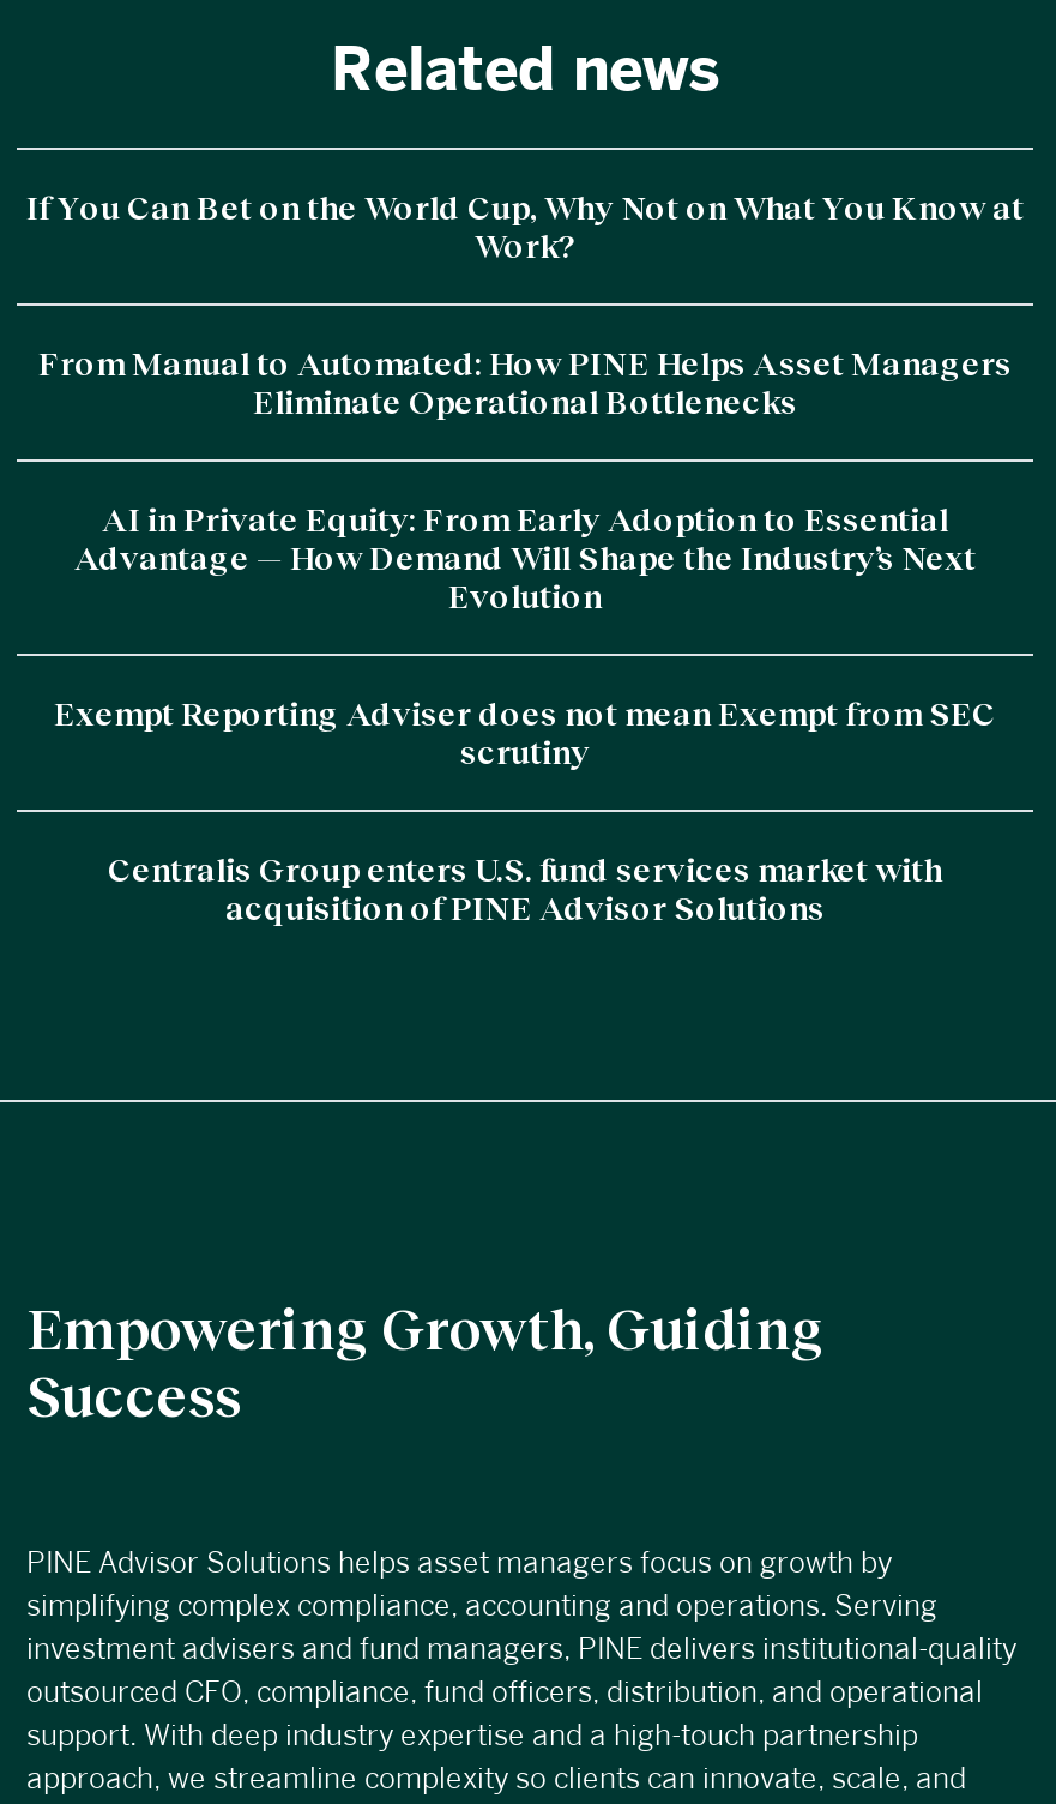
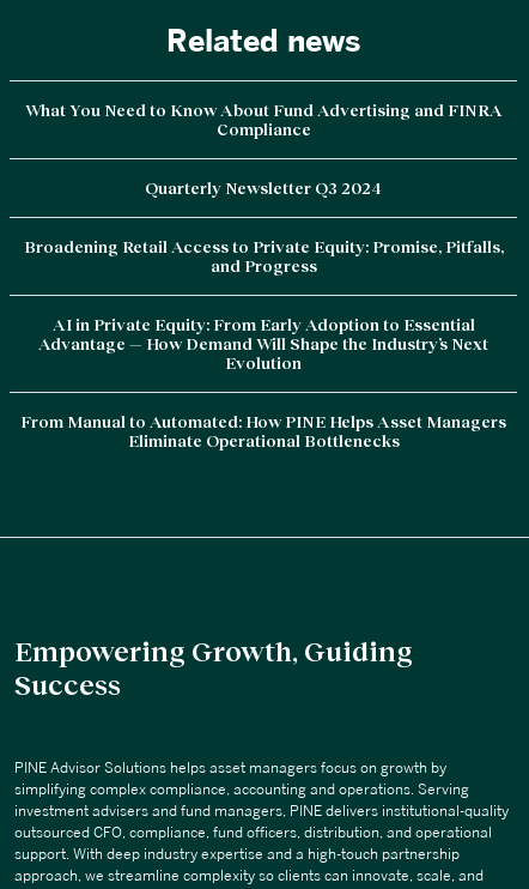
- If You Can Bet on the World Cup, Why Not on What You Know at
- Work?
+ What You Need to Know About Fund Advertising and FINRA
+ Compliance
+ Quarterly Newsletter Q3 2024
+ Broadening Retail Access to Private Equity: Promise, Pitfalls,
+ and Progress

moved down: From Manual to Automated: How PINE Helps Asset Managers | Eliminate Operational Bottlenecks

moved down: AI in Private Equity: From Early Adoption to Essential | Advantage — How Demand Will Shape the Industry’s Next | Evolution

- Exempt Reporting Adviser does not mean Exempt from SEC
- scrutiny
- Centralis Group enters U.S. fund services market with
- acquisition of PINE Advisor Solutions
